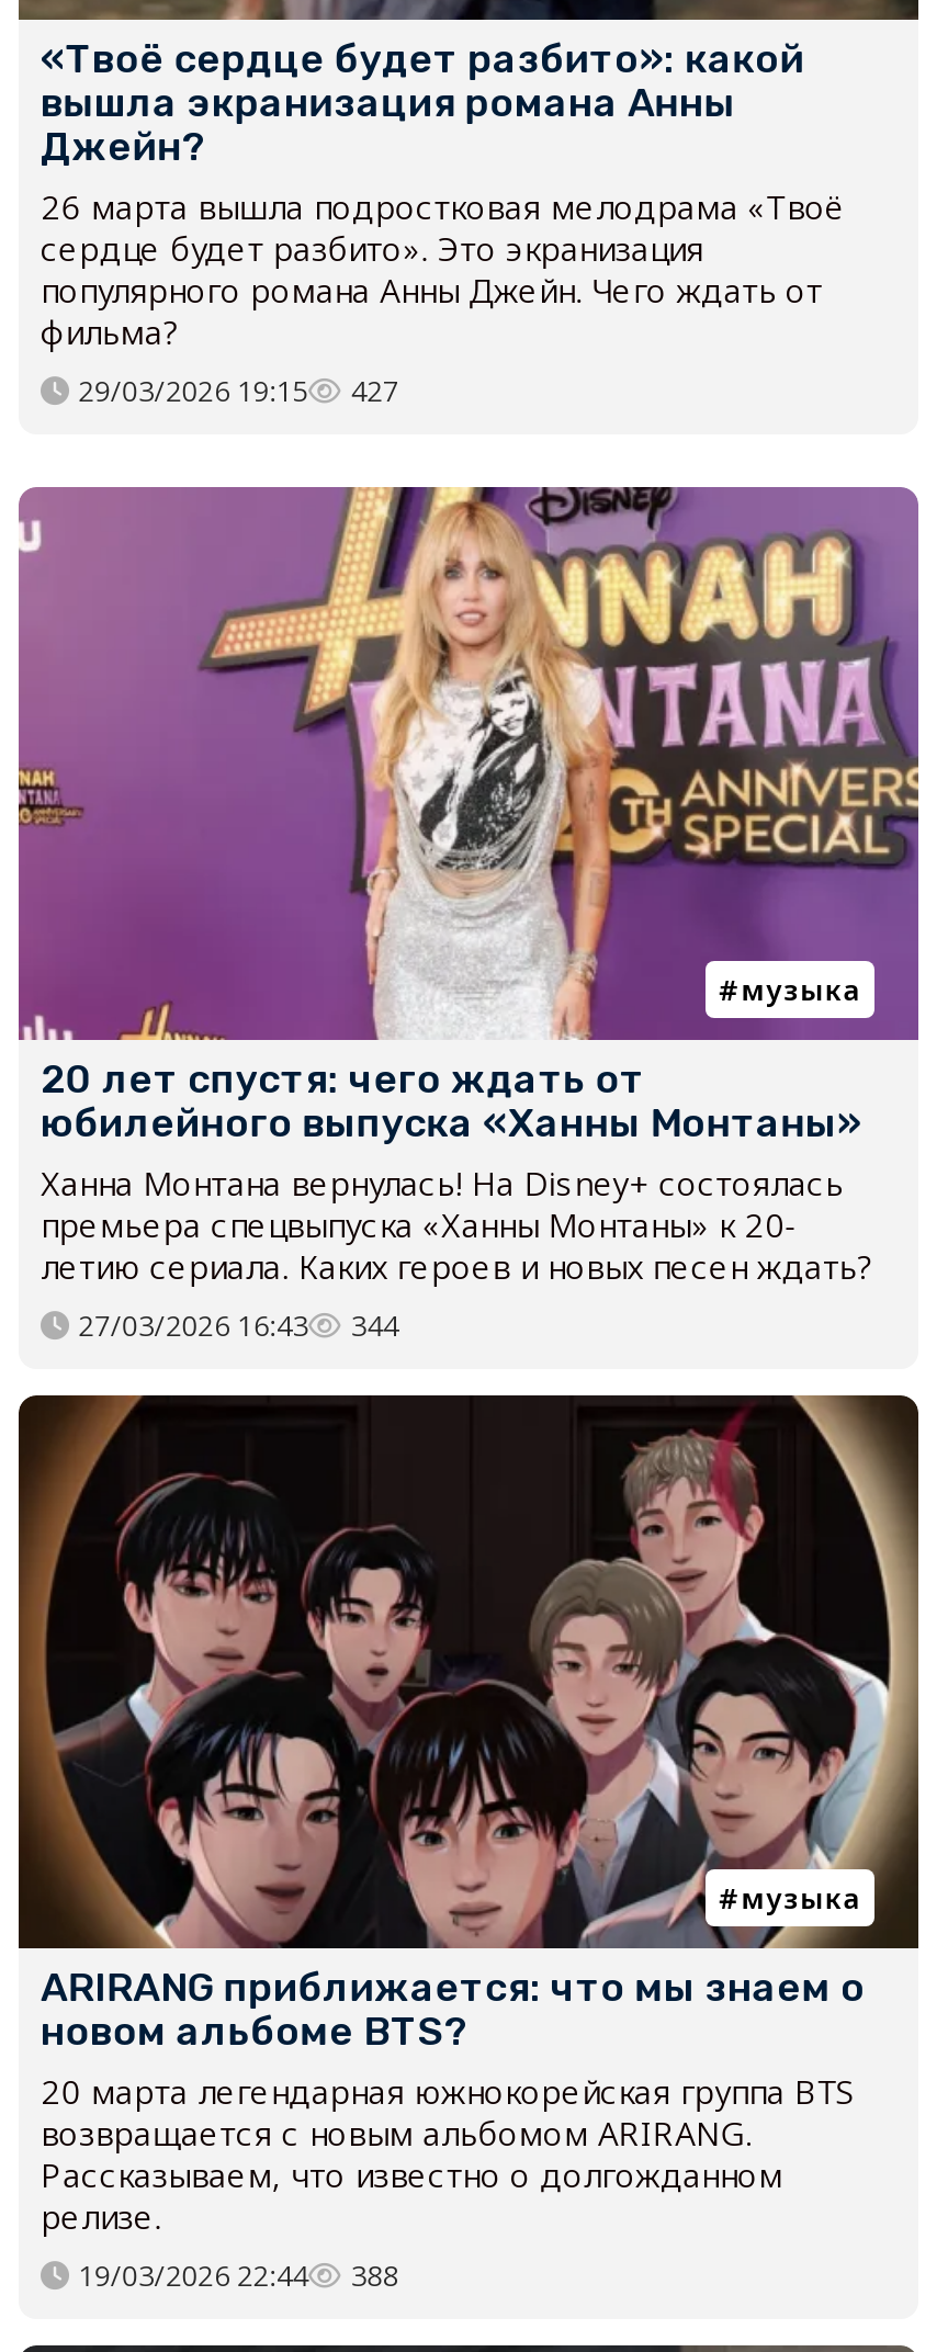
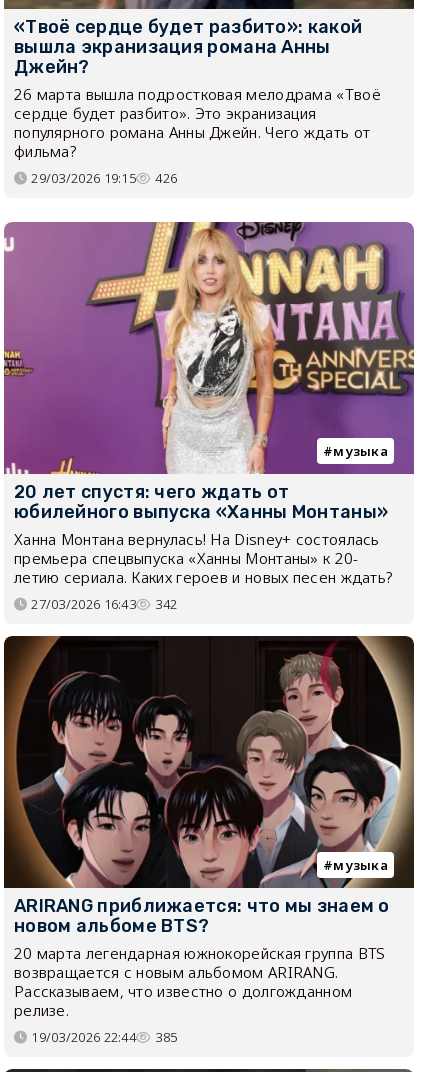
- 29/03/2026 19:15 427
+ 29/03/2026 19:15 426

- 27/03/2026 16:43 344
+ 27/03/2026 16:43 342

- 19/03/2026 22:44 388
+ 19/03/2026 22:44 385
